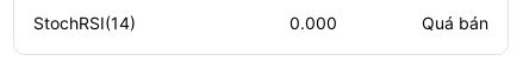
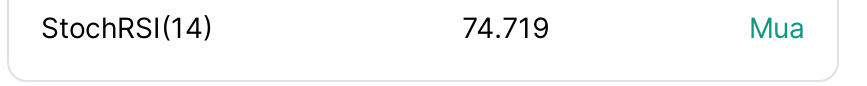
- 0.000
- Quá bán
+ 74.719
+ Mua
